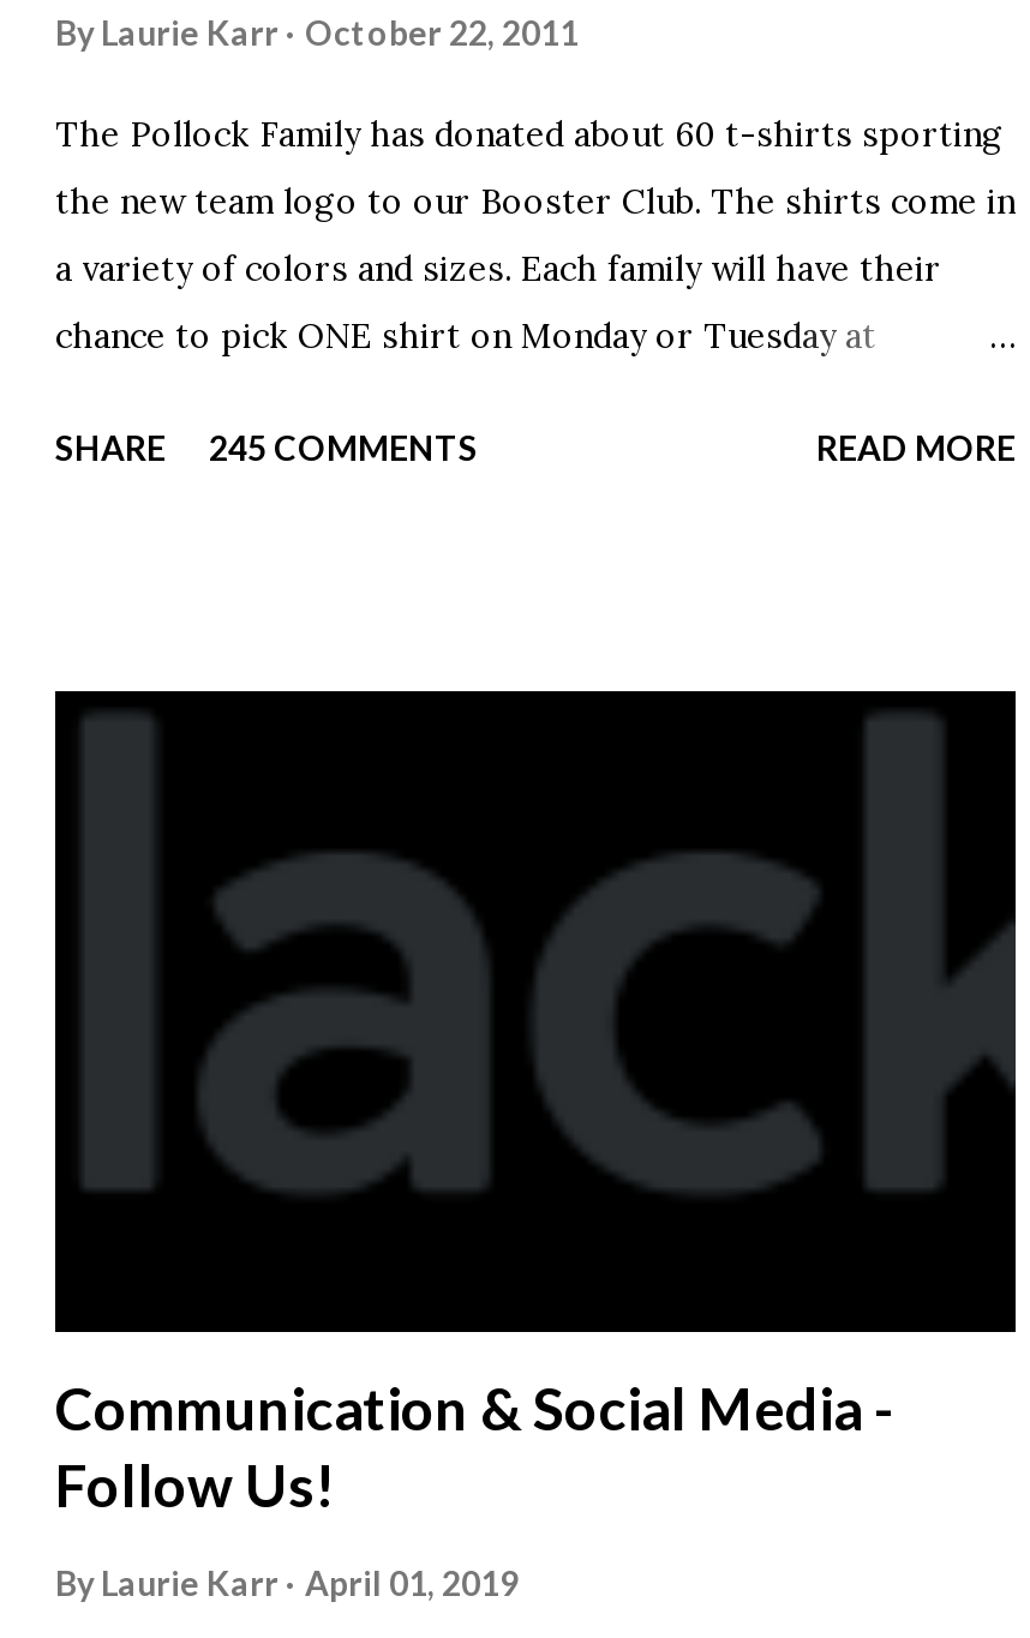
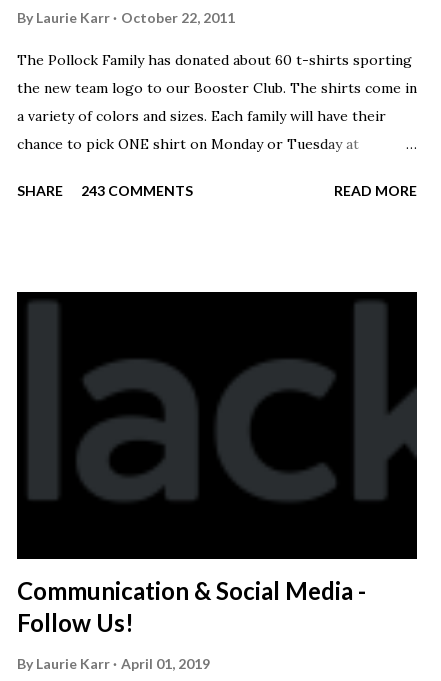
- SHARE 245 COMMENTS
+ SHARE 243 COMMENTS
